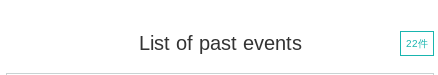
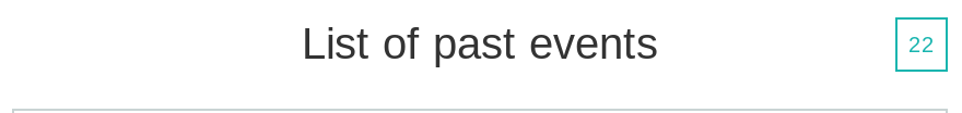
- 22件
+ 22
